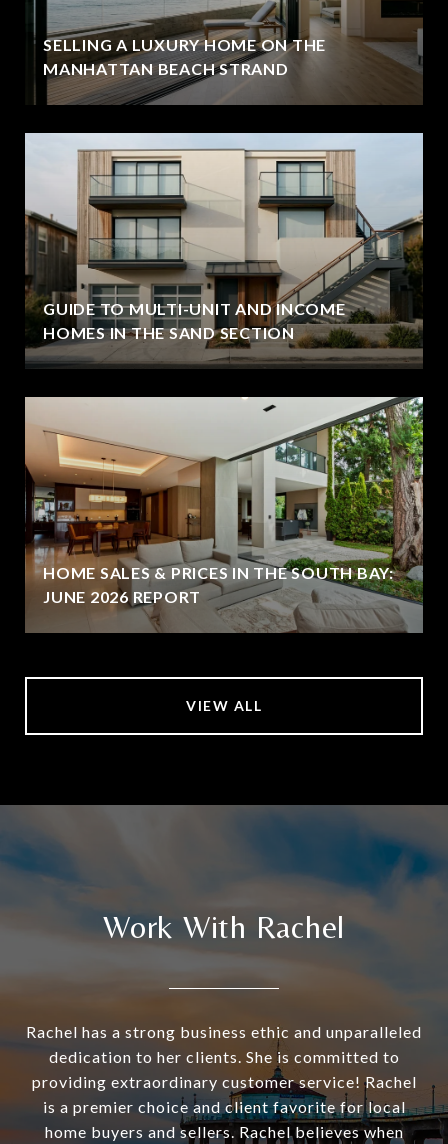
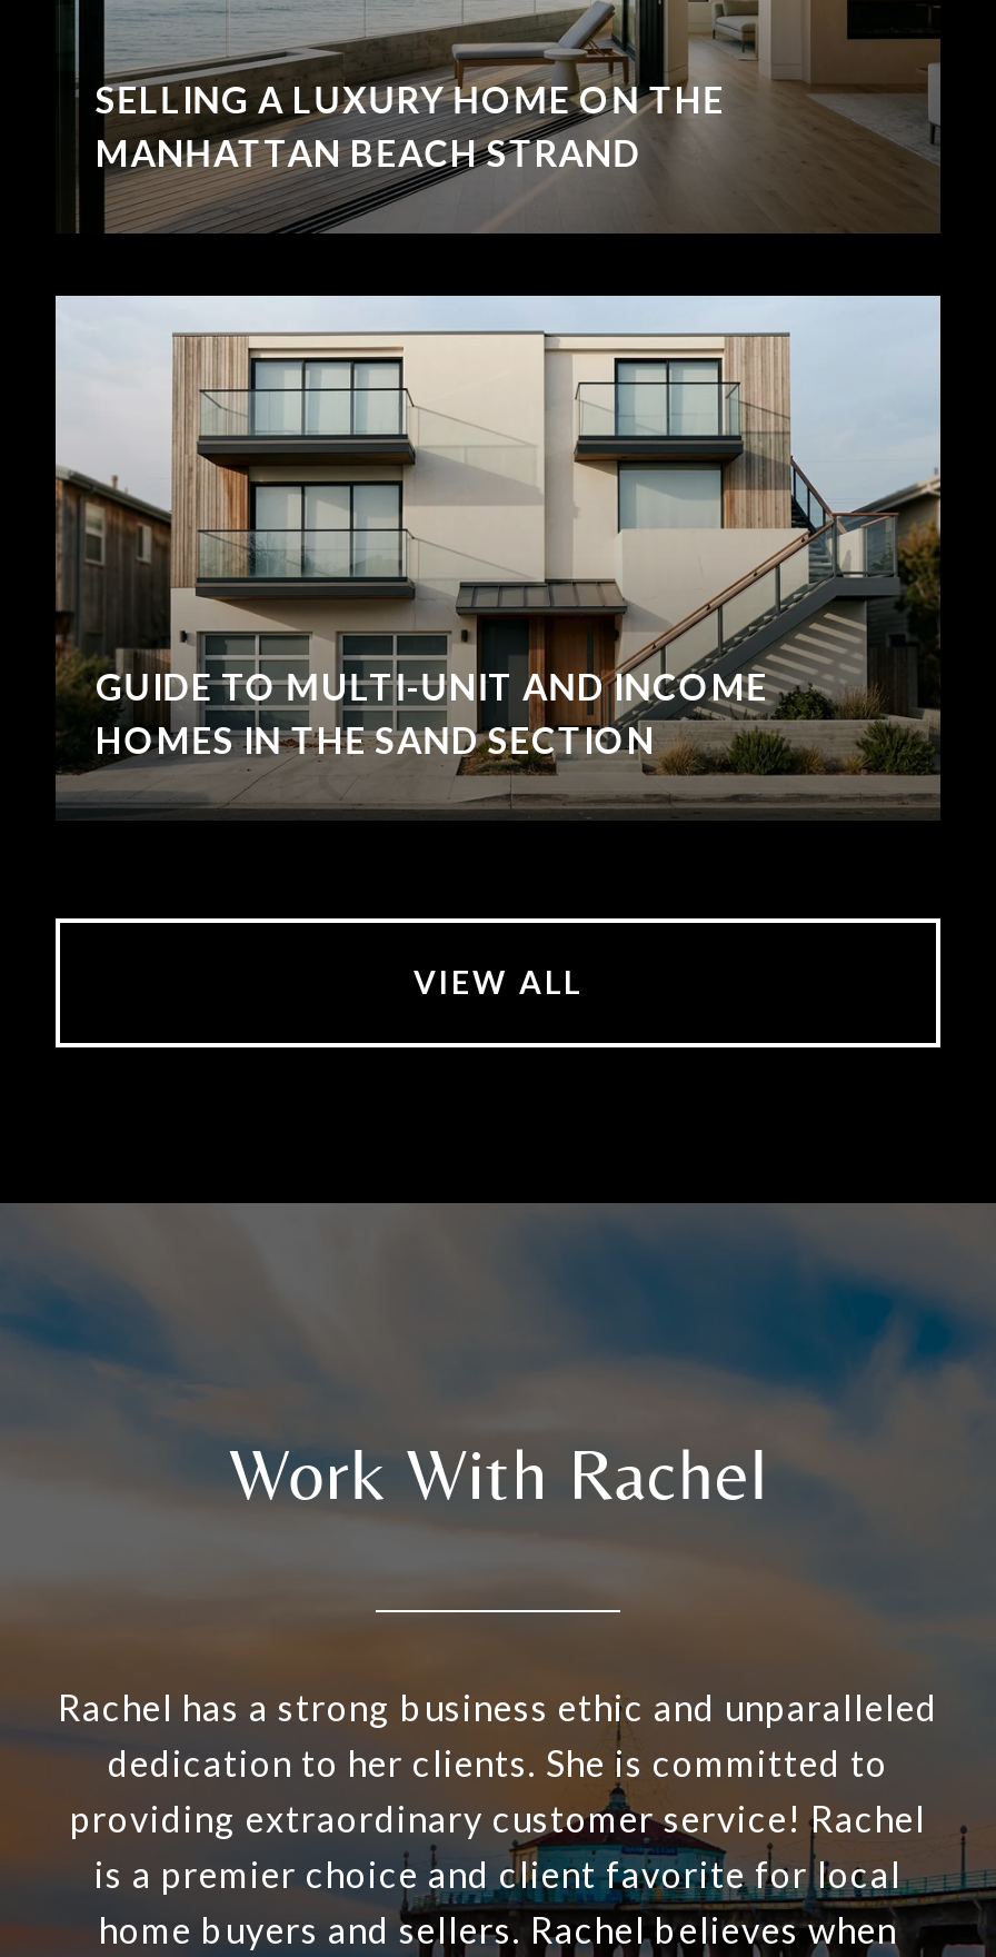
- [image]
- HOME SALES & PRICES IN THE SOUTH BAY:
- JUNE 2026 REPORT
